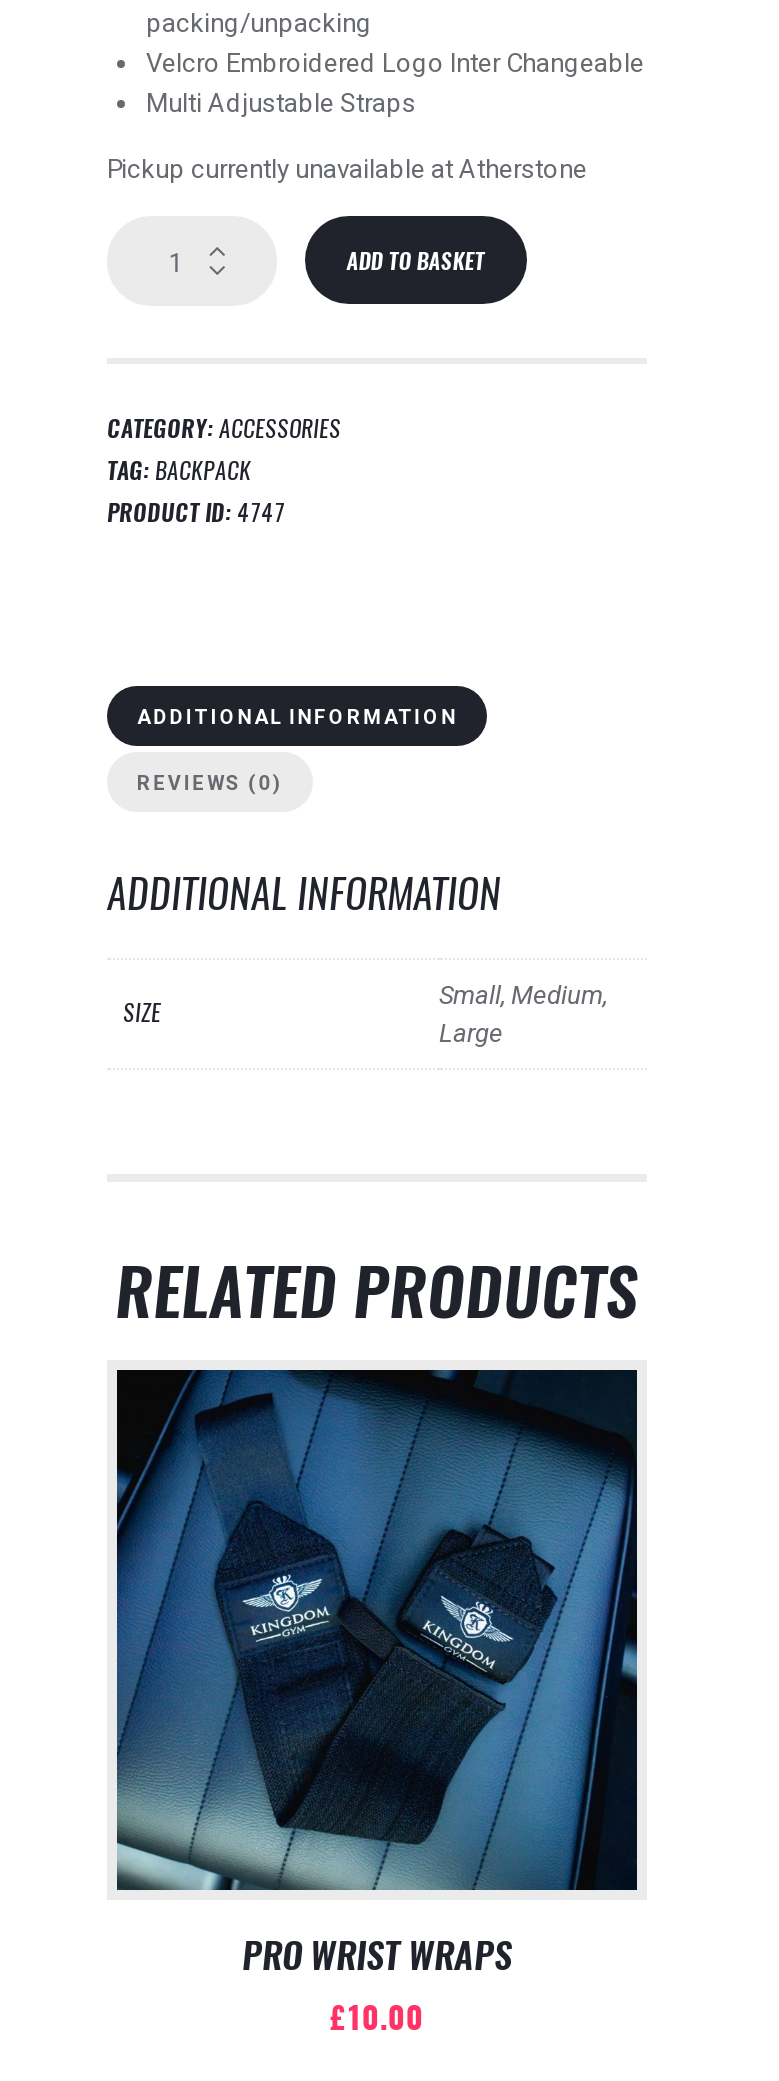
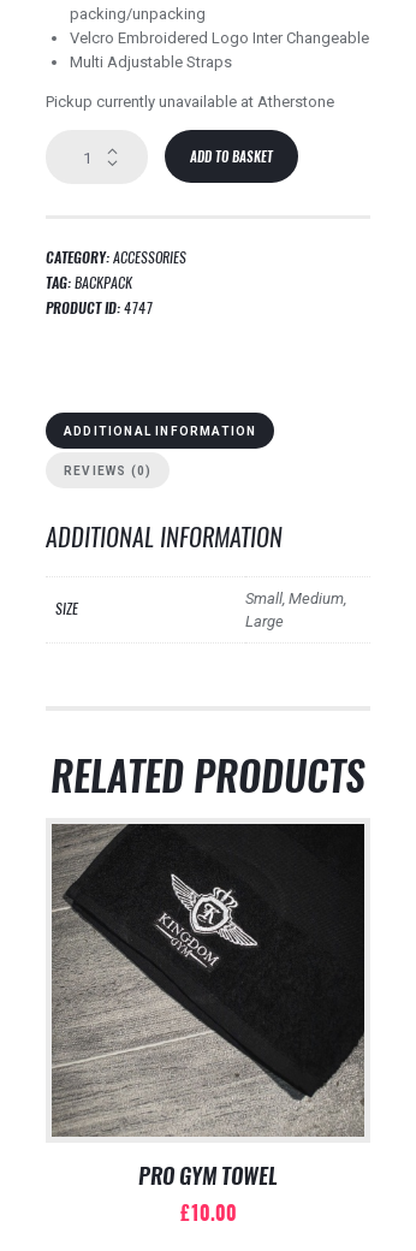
- [image]
- PRO WRIST WRAPS
+ [image]
+ PRO GYM TOWEL
